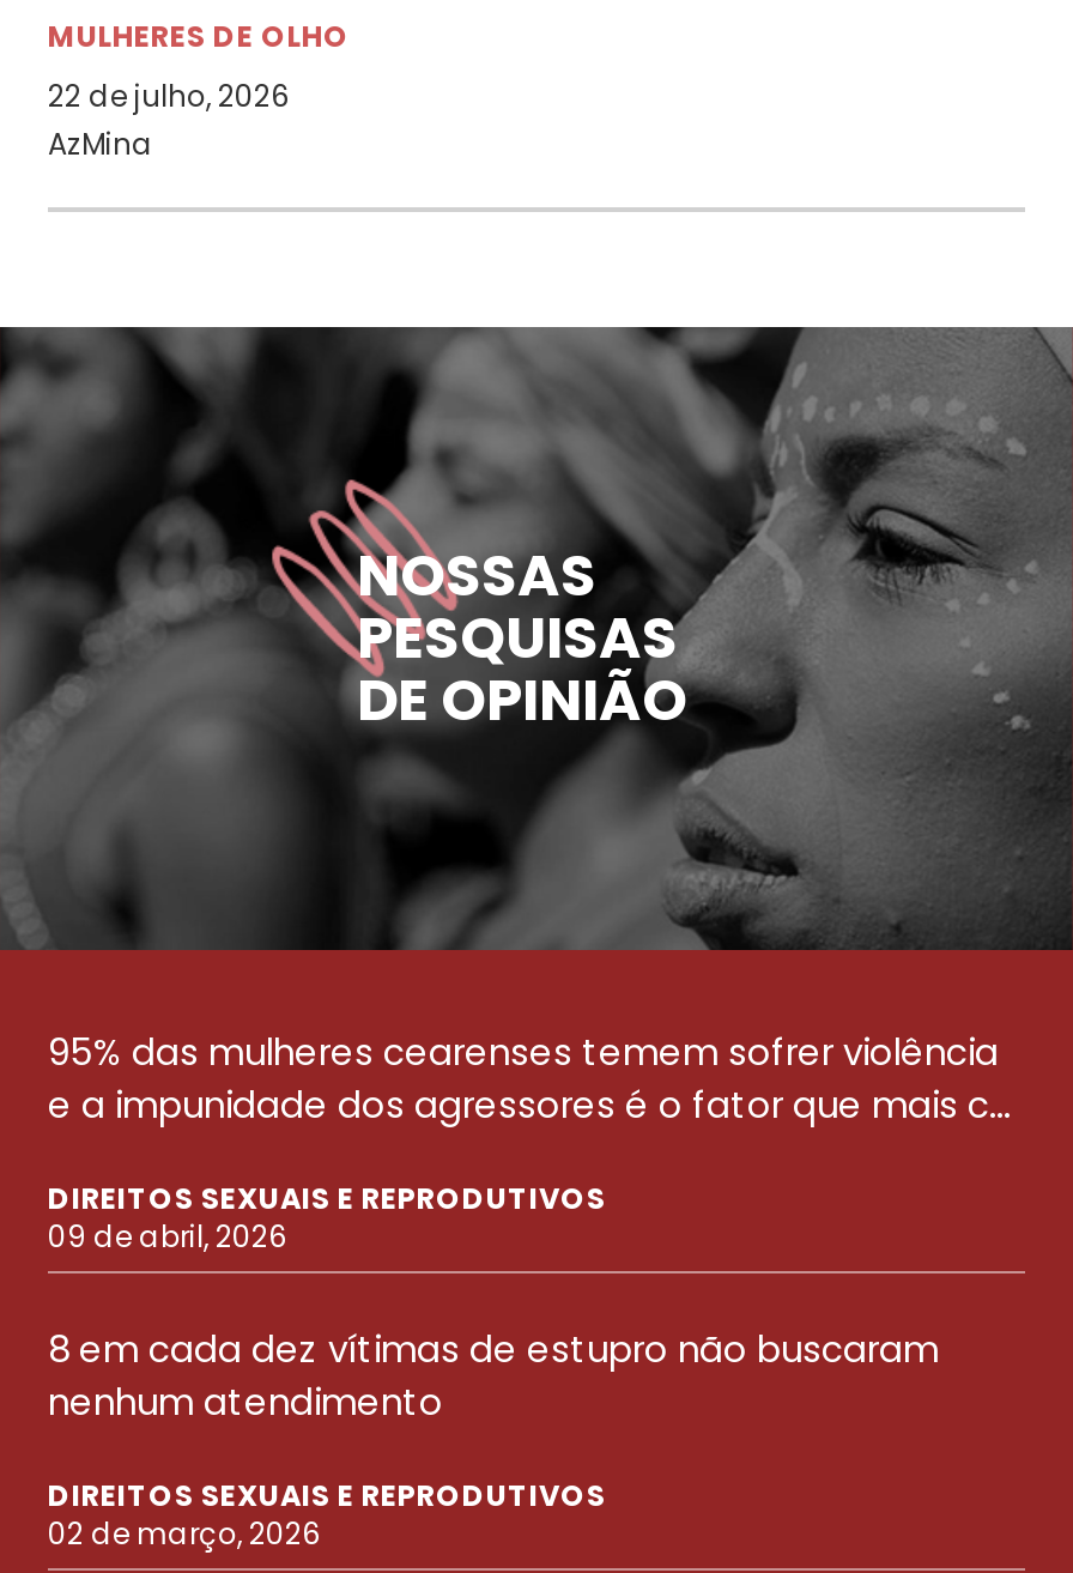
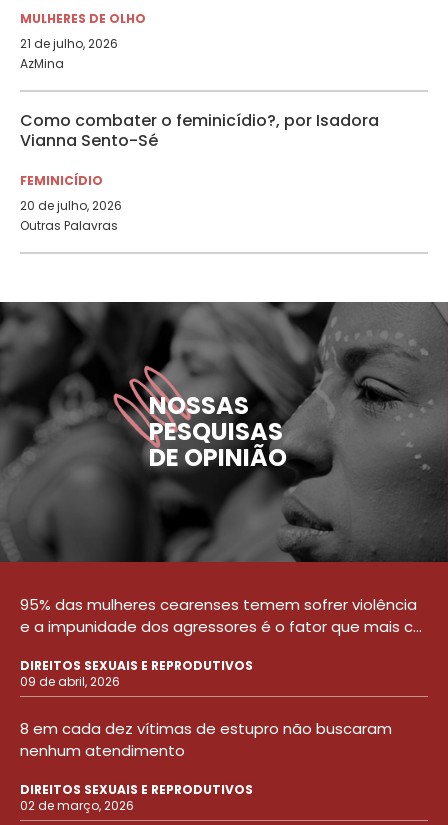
- 22 de julho, 2026
+ 21 de julho, 2026

+ Como combater o feminicídio?, por Isadora
+ Vianna Sento-Sé
+ FEMINICÍDIO
+ 20 de julho, 2026
+ Outras Palavras
